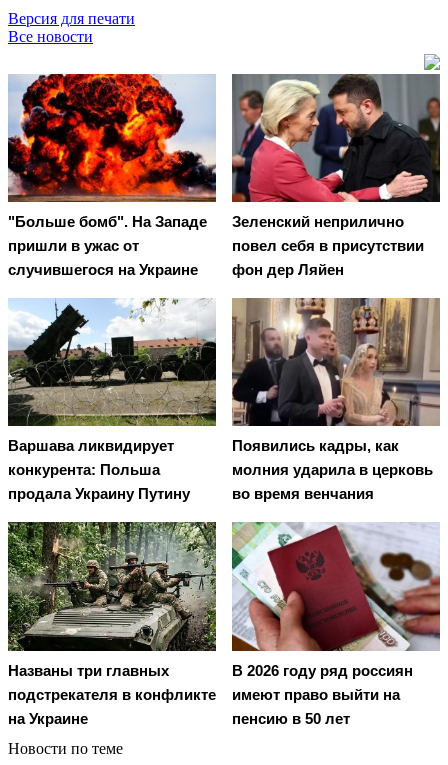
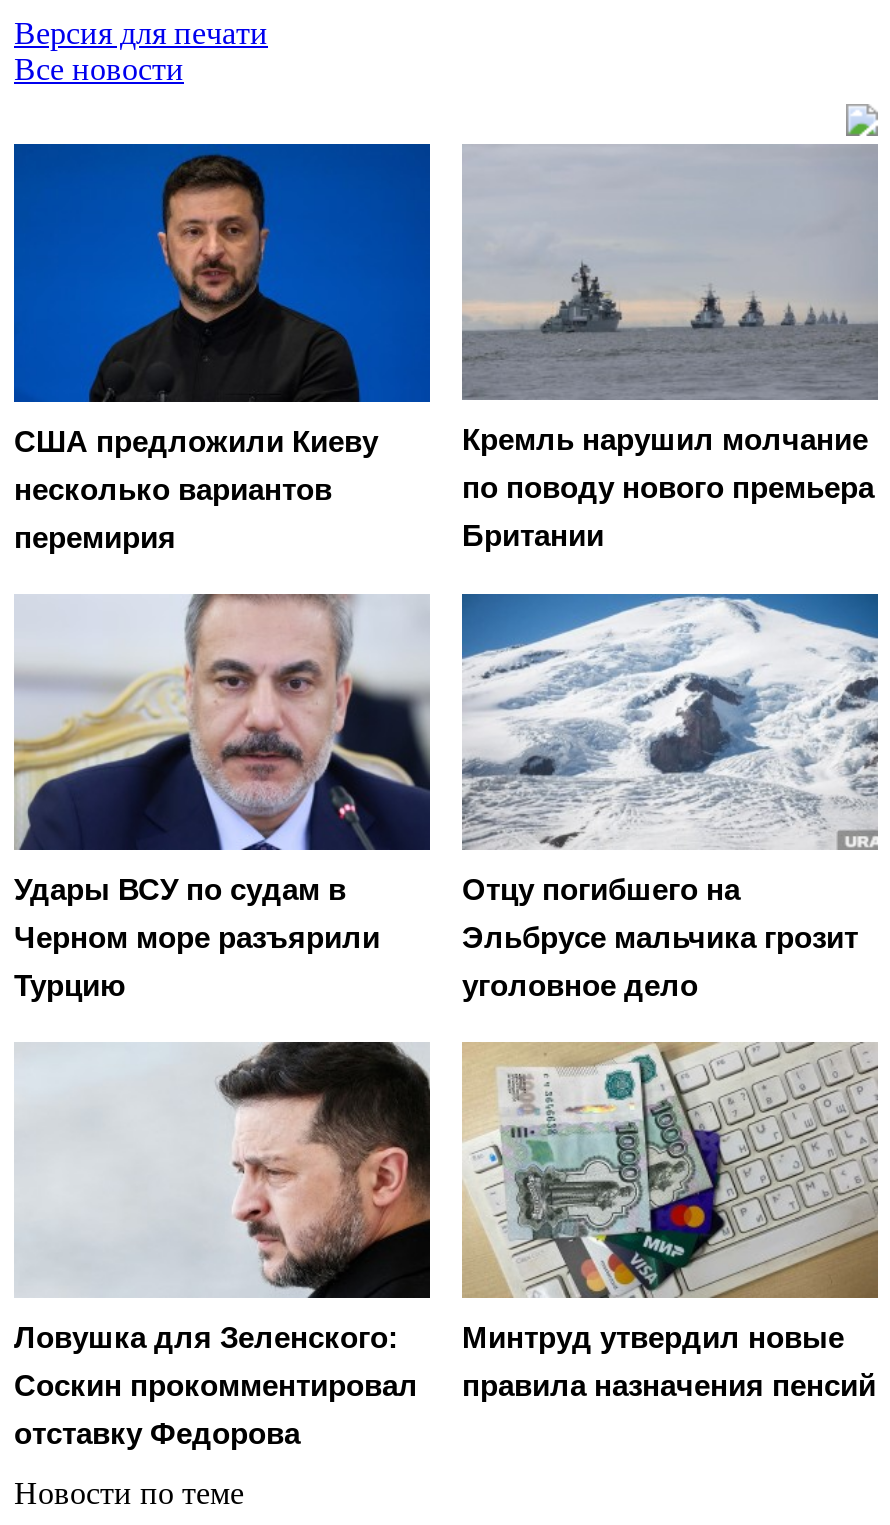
- [image]
- "Больше бомб". На Западе
- пришли в ужас от
- случившегося на Украине
+ [image]
+ США предложили Киеву
+ несколько вариантов
+ перемирия

- [image]
- Зеленский неприлично
- повел cебя в присутствии
- фон дер Ляйен
+ [image]
+ Кремль нарушил молчание
+ по поводу нового премьера
+ Британии

- [image]
- Варшава ликвидирует
- конкурента: Польша
- продала Украину Путину
+ [image]
+ Удары ВСУ по судам в
+ Черном море разъярили
+ Турцию

- [image]
- Появились кадры, как
- молния ударила в церковь
- во время венчания
+ [image]
+ Отцу погибшего на
+ Эльбрусе мальчика грозит
+ уголовное дело

- [image]
- Названы три главных
- подстрекателя в конфликте
- на Украине
+ [image]
+ Ловушка для Зеленского:
+ Соскин прокомментировал
+ отставку Федорова

- [image]
- В 2026 году ряд россиян
- имеют право выйти на
- пенсию в 50 лет
+ [image]
+ Минтруд утвердил новые
+ правила назначения пенсий
